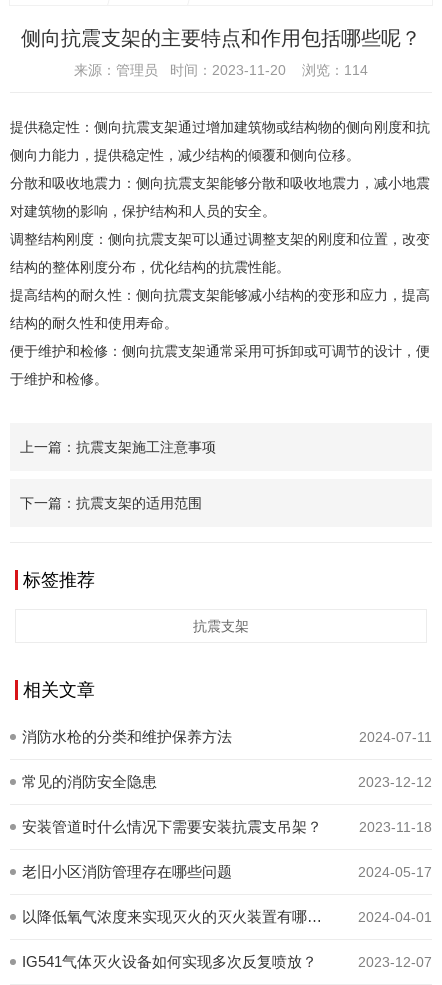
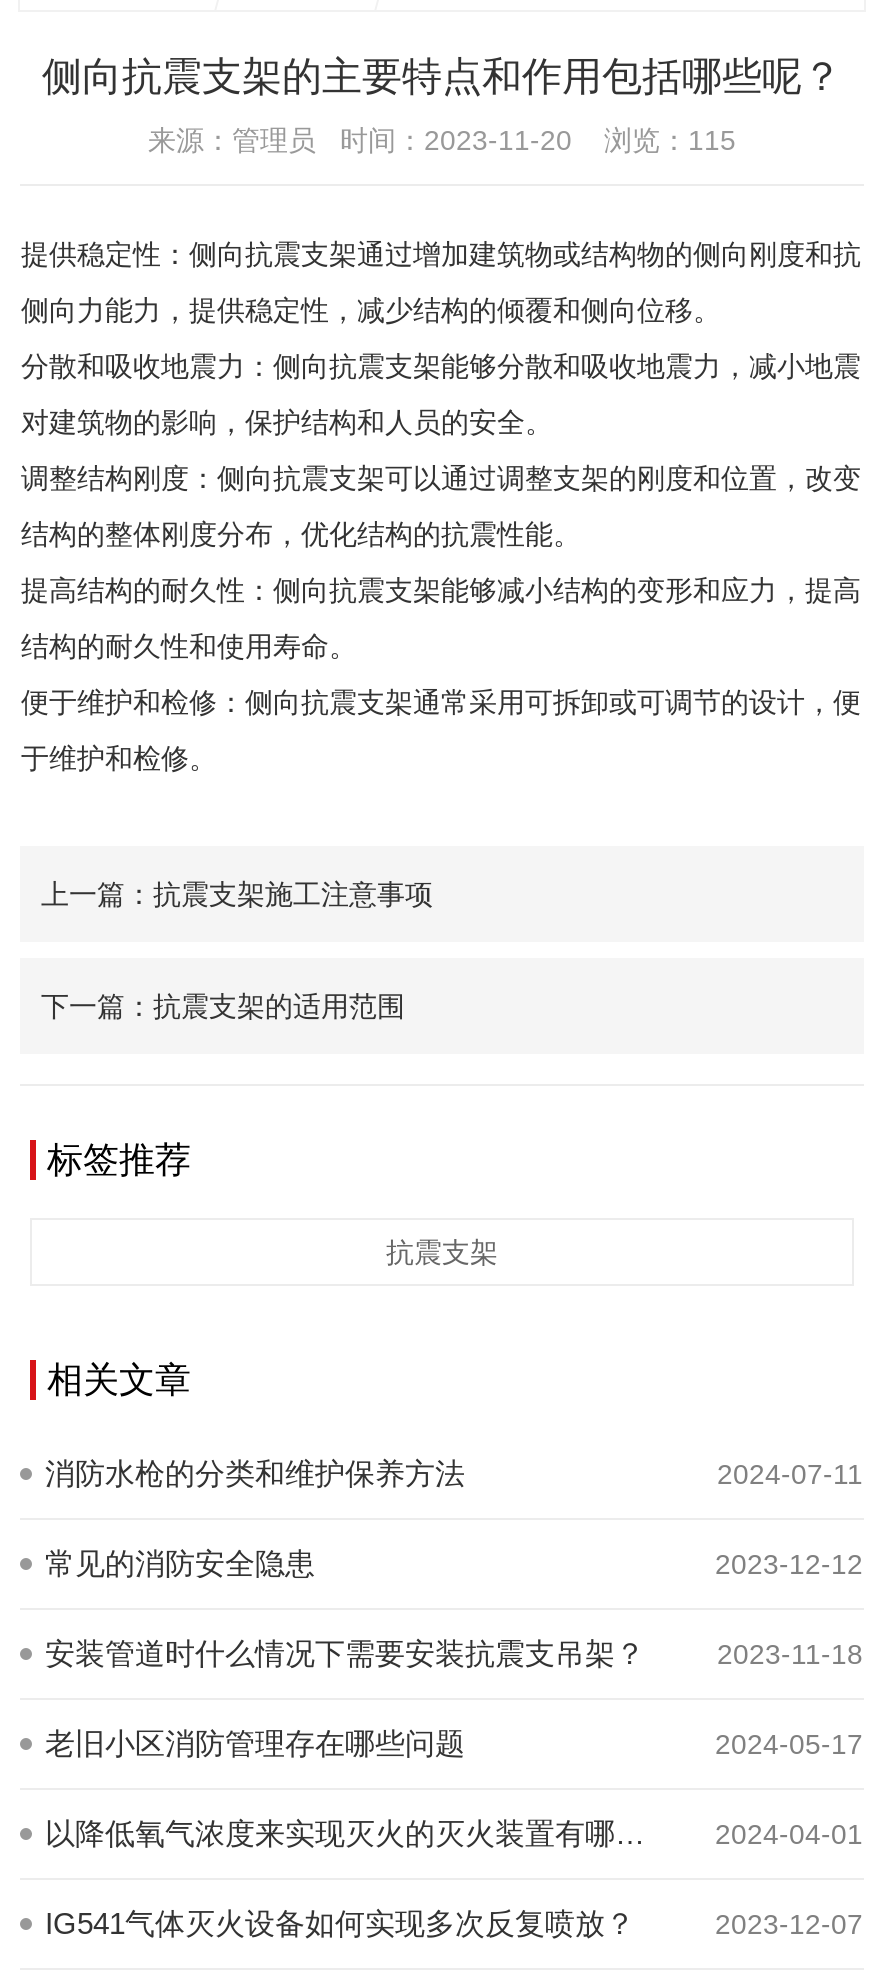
- 来源：管理员 时间：2023-11-20 浏览：114
+ 来源：管理员 时间：2023-11-20 浏览：115
